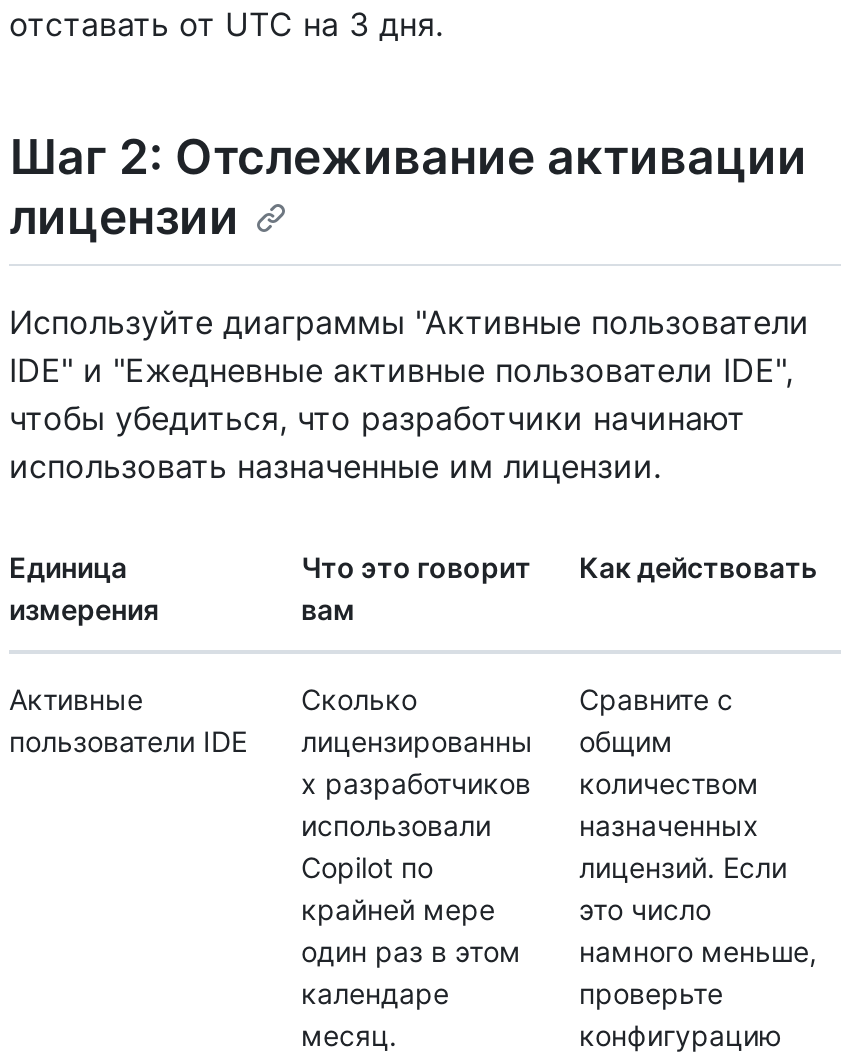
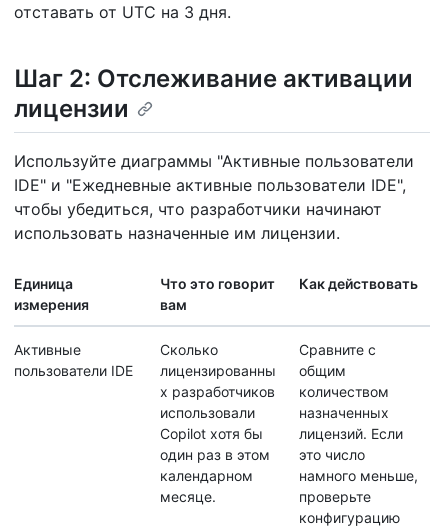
- Copilot по
- крайней мере
+ Copilot хотя бы

moved up: один раз в этом

- календаре
- месяц.
+ календарном
+ месяце.
